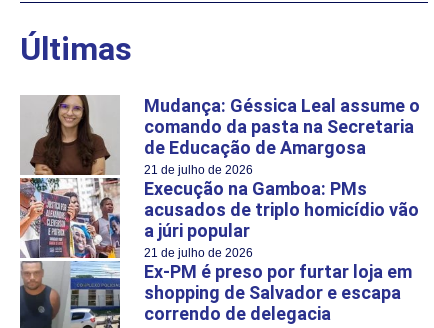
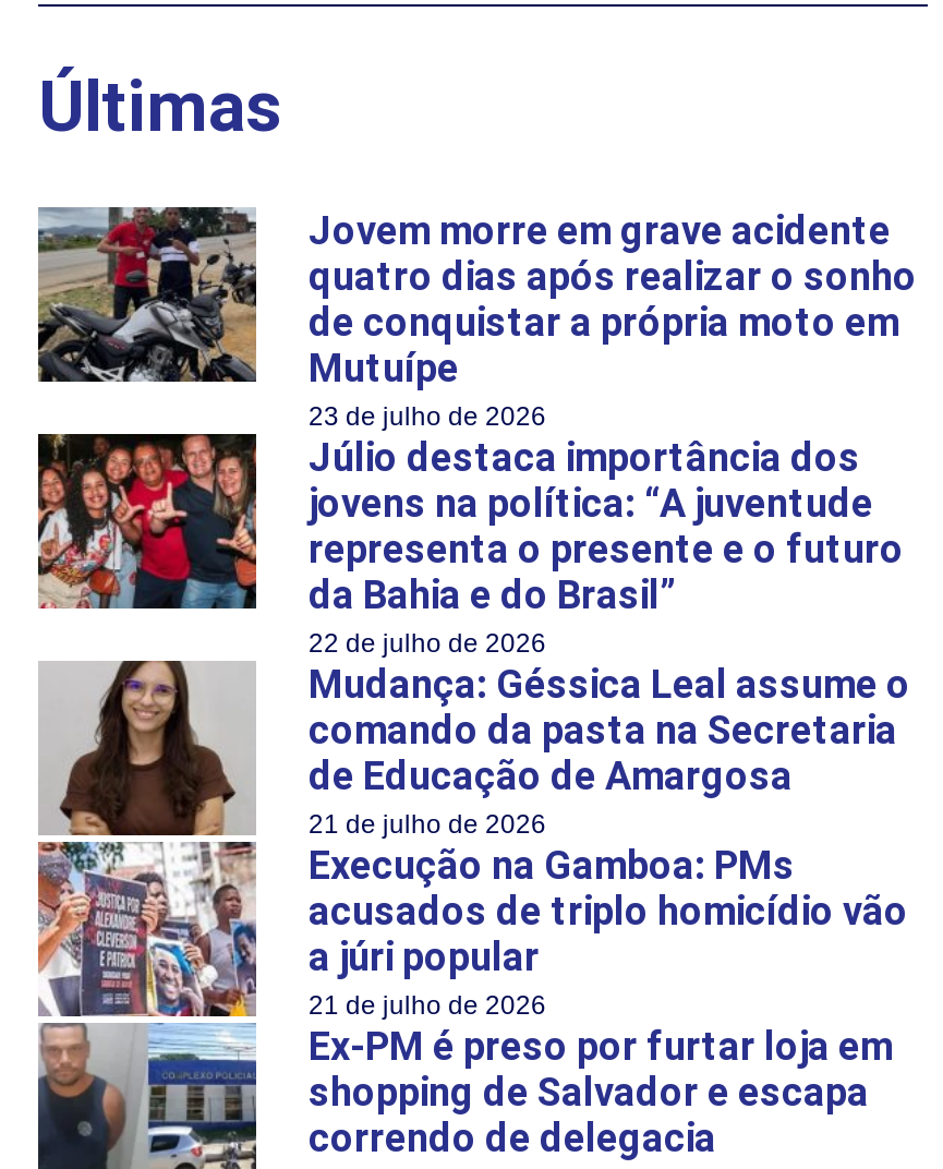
+ [image]

+ [image]
+ Jovem morre em grave acidente
+ quatro dias após realizar o sonho
+ de conquistar a própria moto em
+ Mutuípe
+ 23 de julho de 2026
+ Júlio destaca importância dos
+ jovens na política: “A juventude
+ representa o presente e o futuro
+ da Bahia e do Brasil”
+ 22 de julho de 2026
